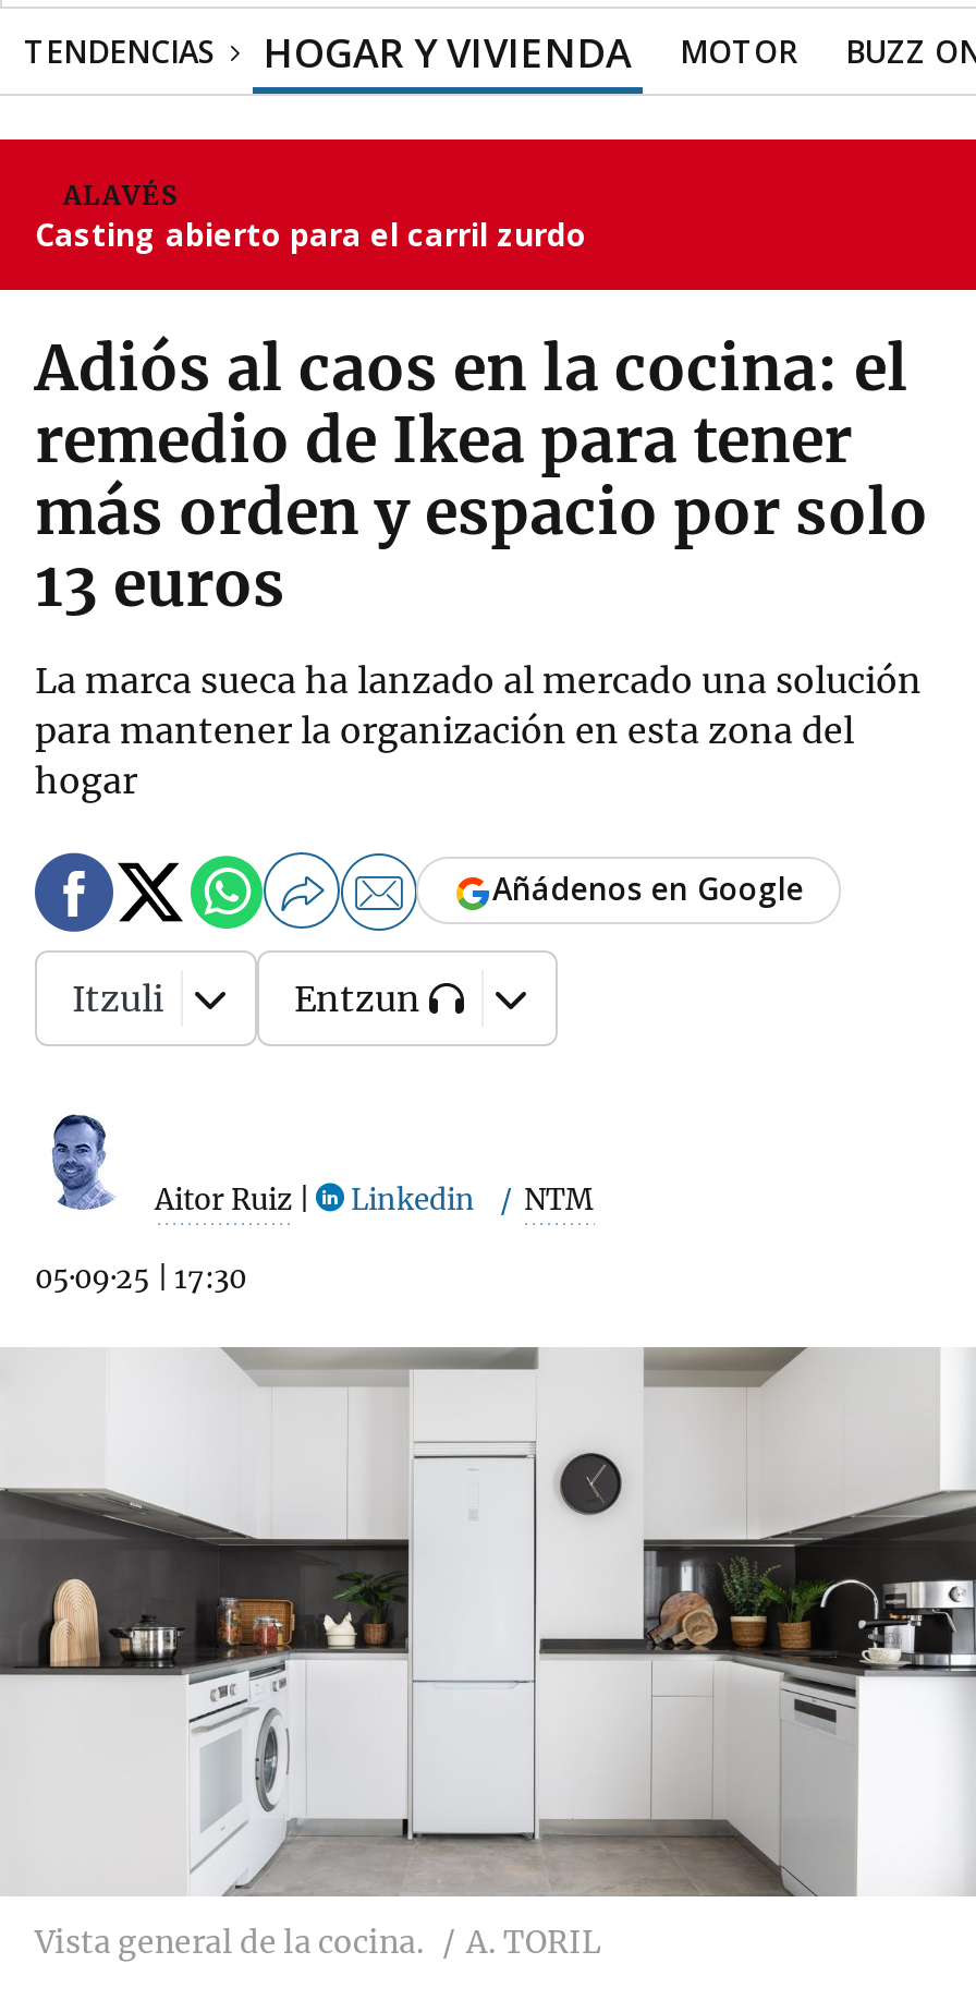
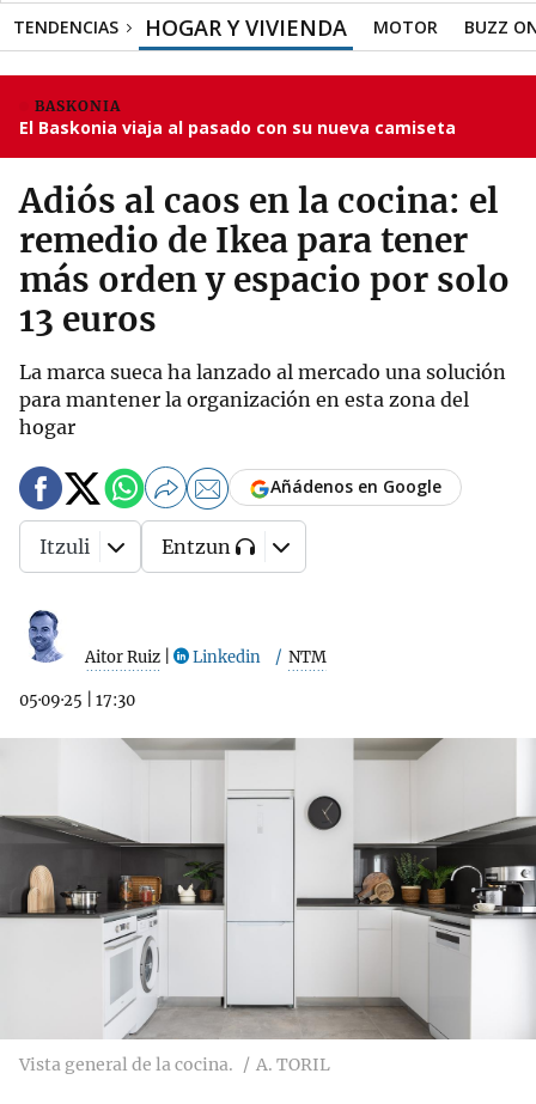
- ALAVÉS
- Casting abierto para el carril zurdo
+ BASKONIA
+ El Baskonia viaja al pasado con su nueva camiseta
